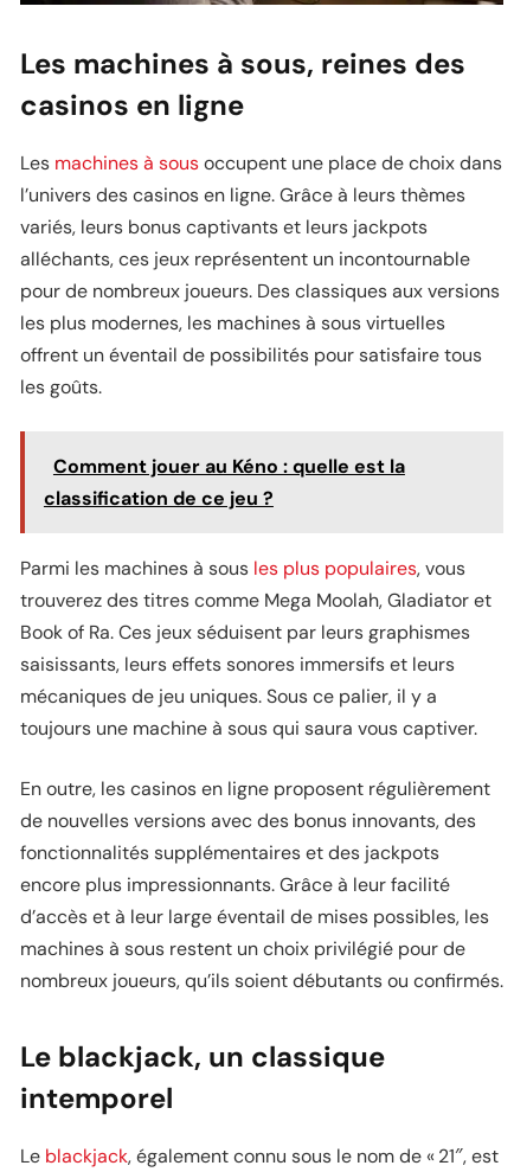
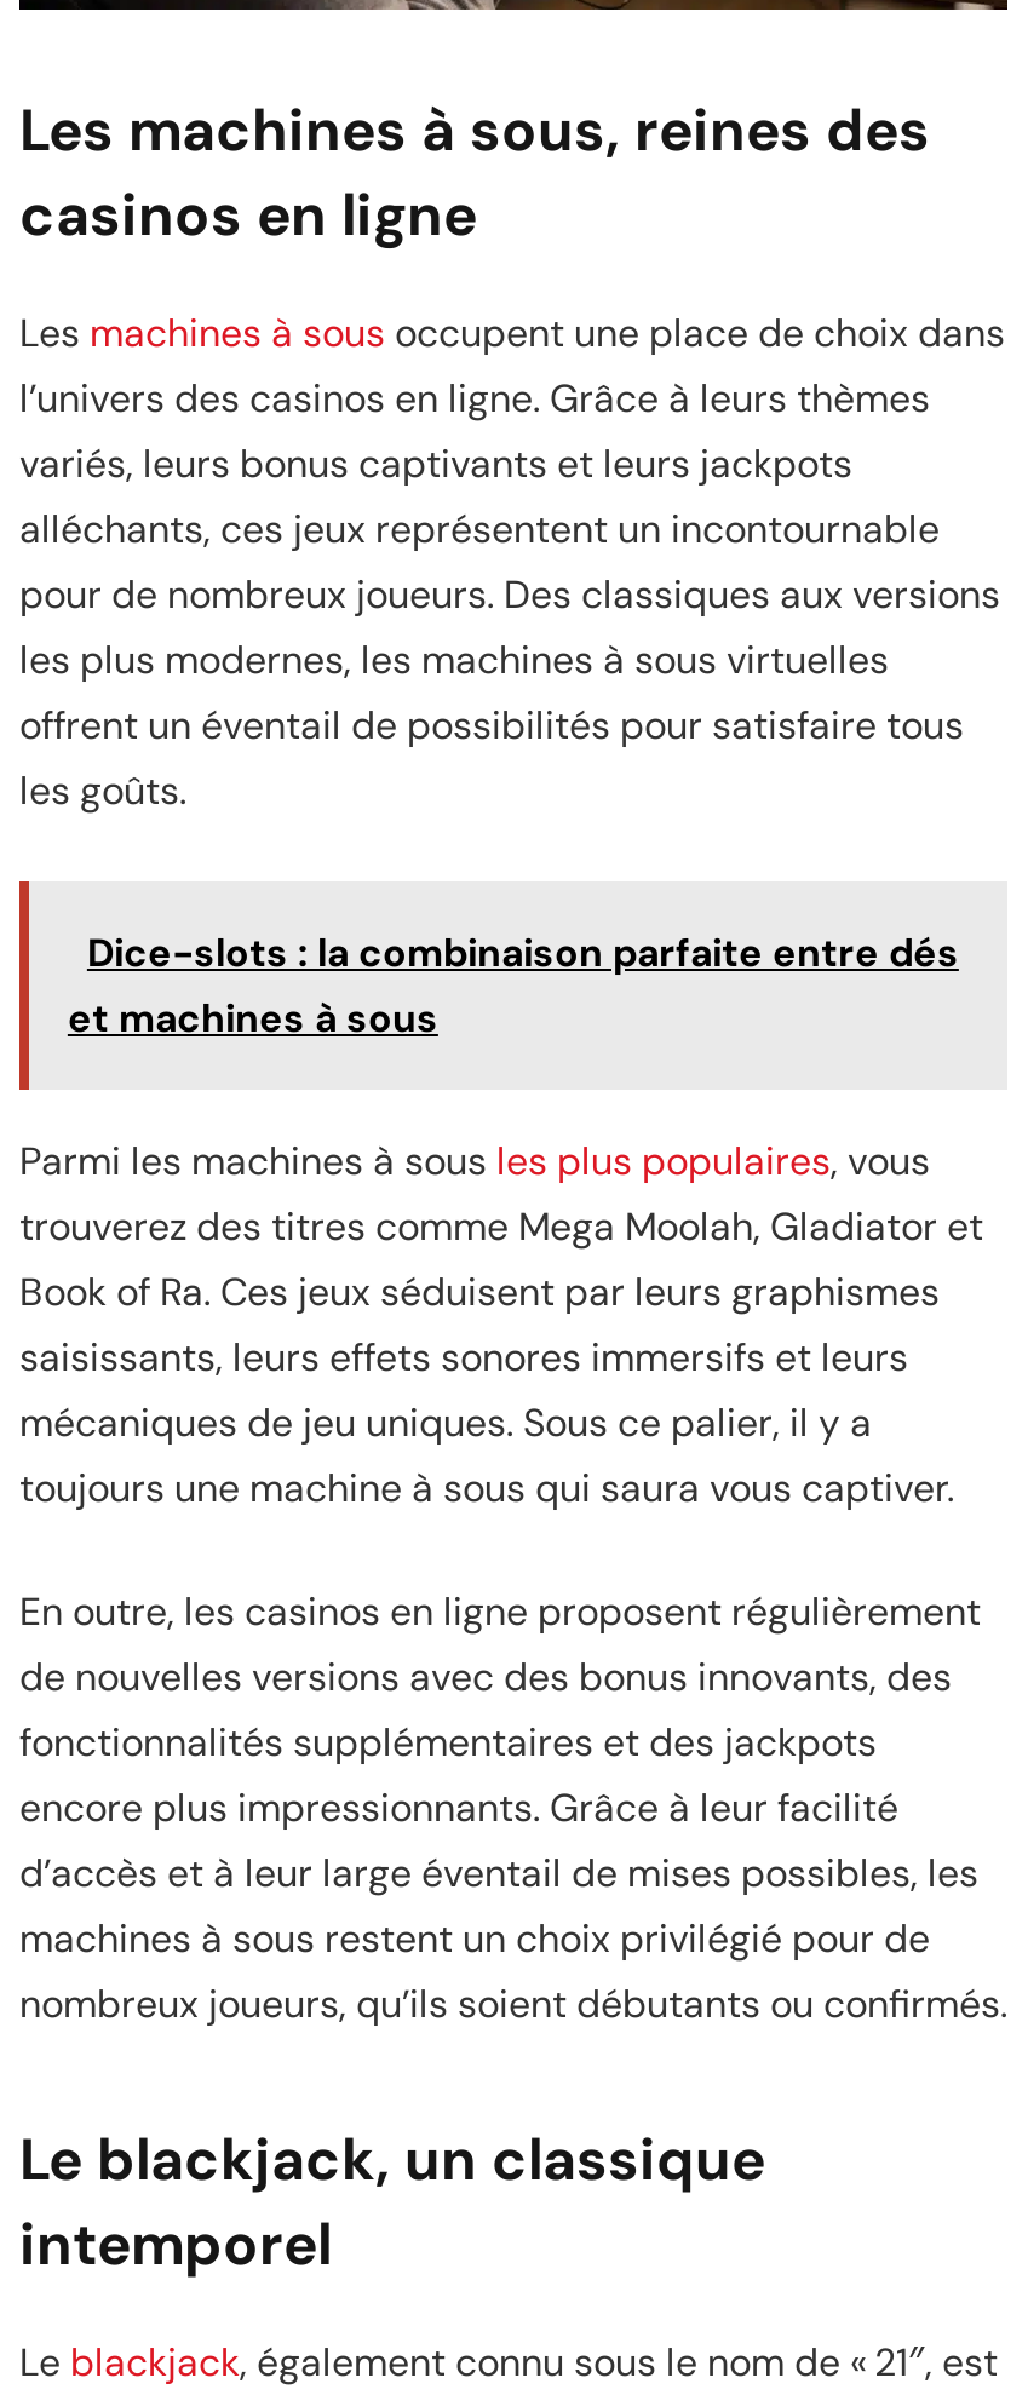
- Comment jouer au Kéno : quelle est la
- classification de ce jeu ?
+ Dice-slots : la combinaison parfaite entre dés
+ et machines à sous
